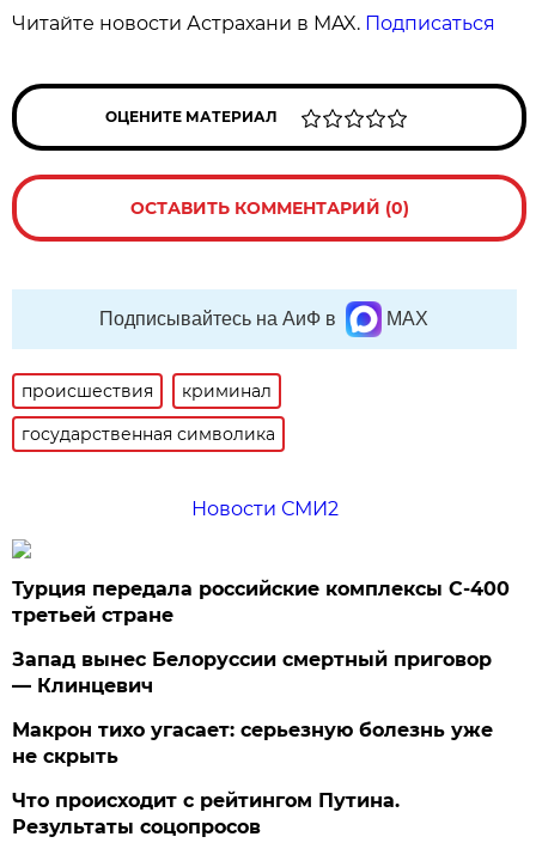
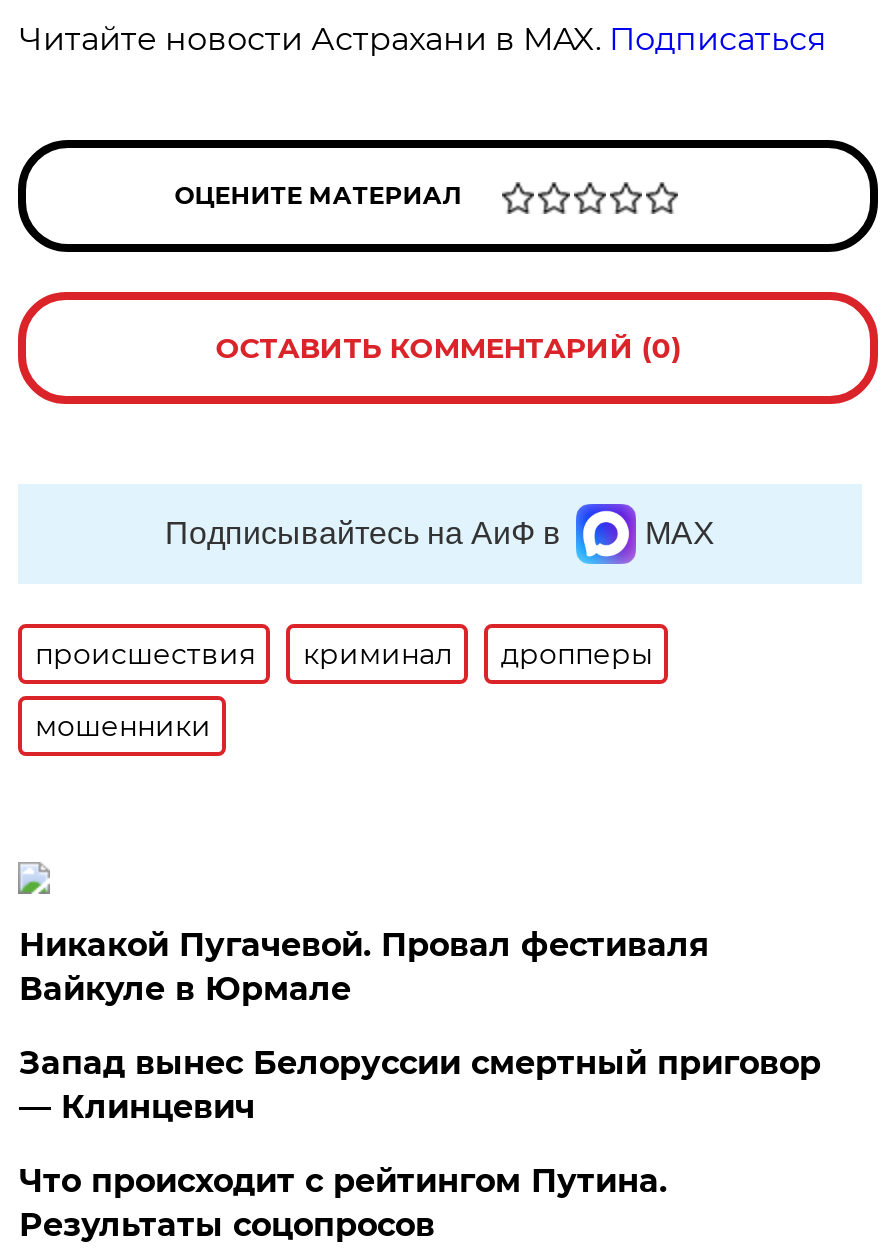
- государственная символика
+ дропперы

- Новости СМИ2
+ мошенники

- Турция передала российские комплексы С-400
- третьей стране
+ Никакой Пугачевой. Провал фестиваля
+ Вайкуле в Юрмале

- Макрон тихо угасает: серьезную болезнь уже
- не скрыть
